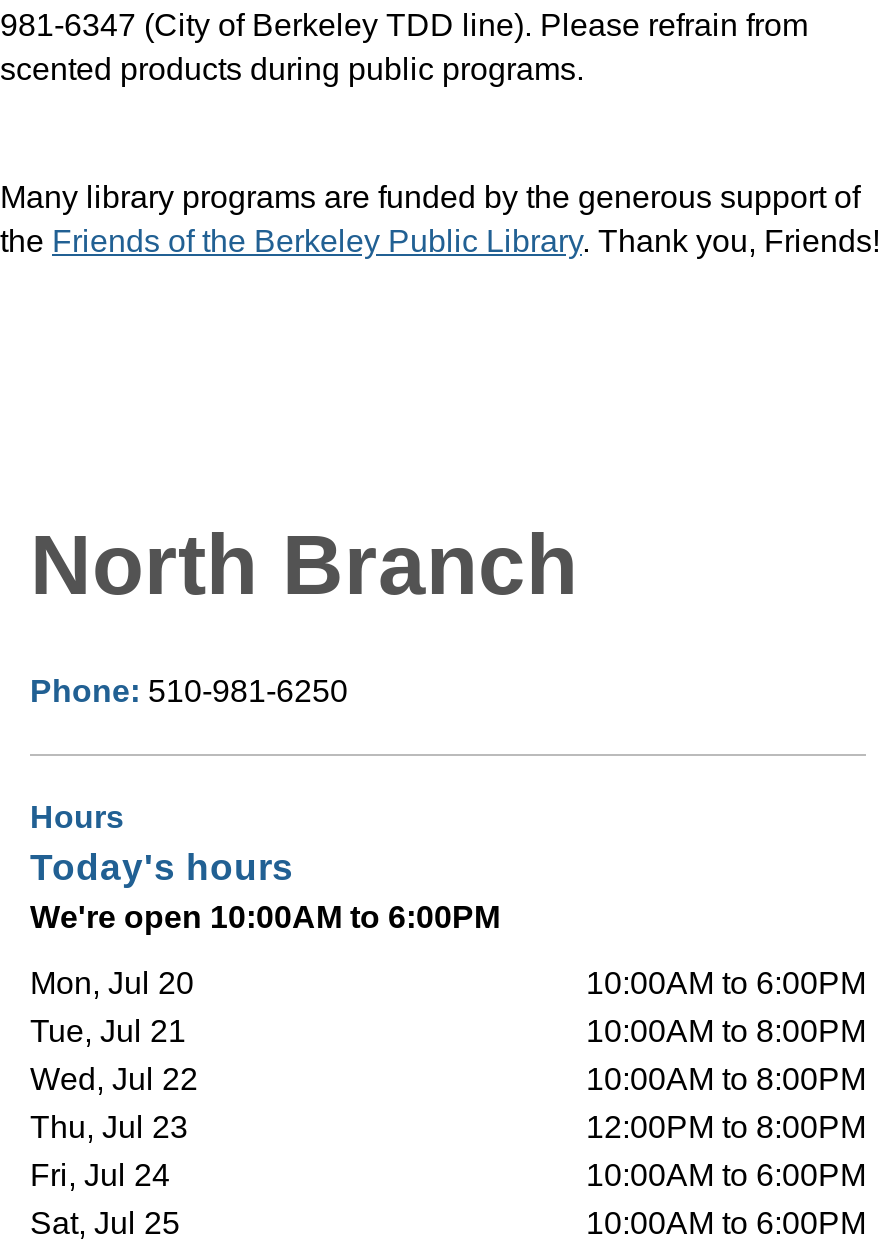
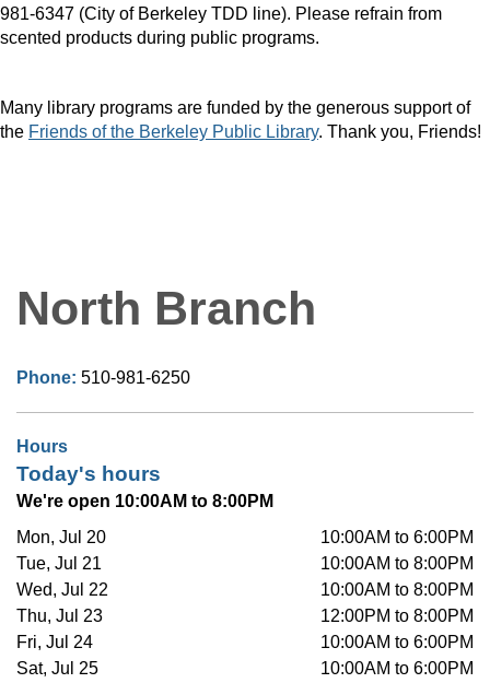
- We're open 10:00AM to 6:00PM
+ We're open 10:00AM to 8:00PM
